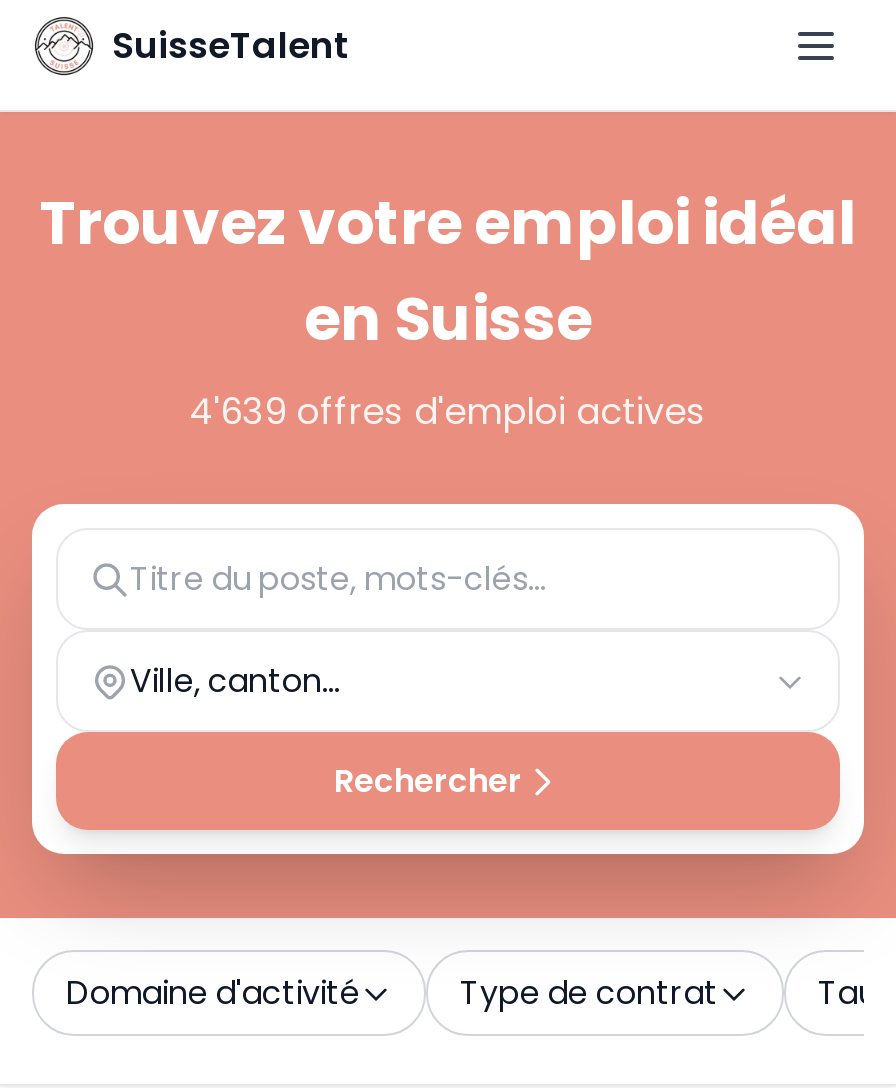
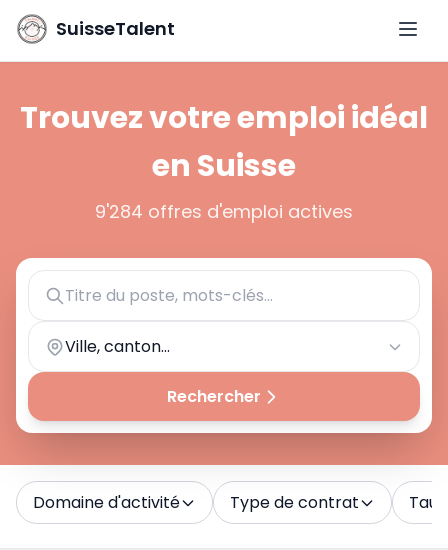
- 4'639 offres d'emploi actives
+ 9'284 offres d'emploi actives
